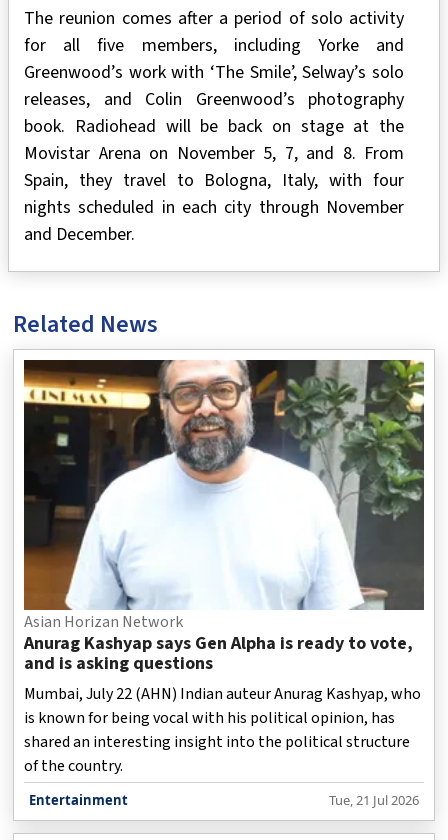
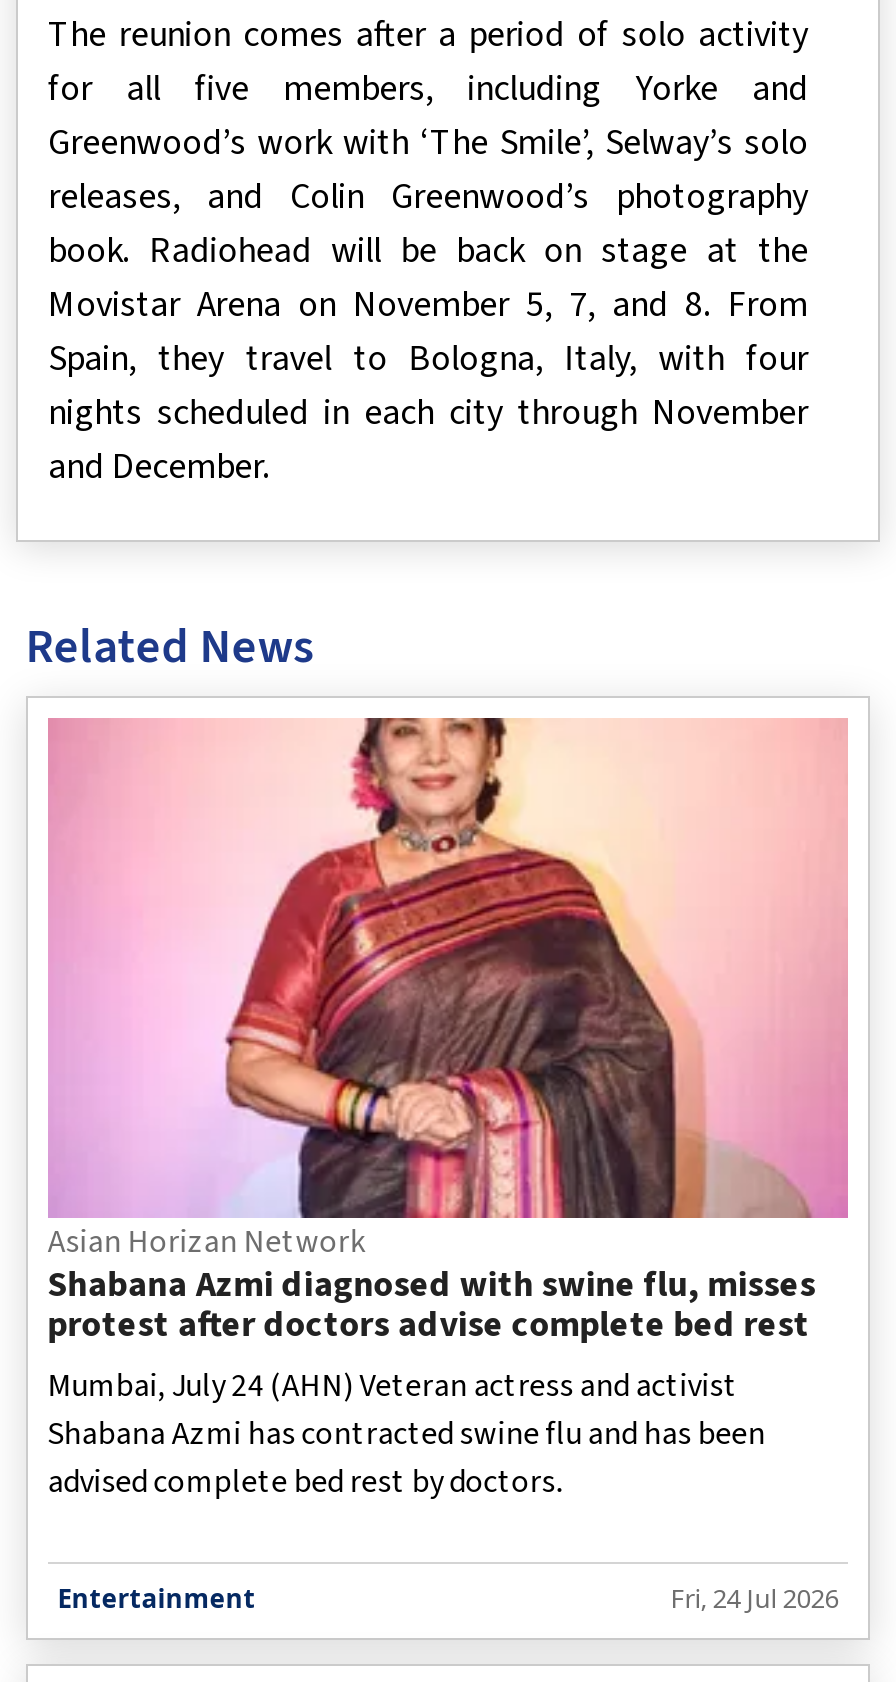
- [image]
- Anurag Kashyap says Gen Alpha is ready to vote,
- and is asking questions
- Mumbai, July 22 (AHN) Indian auteur Anurag Kashyap, who
- is known for being vocal with his political opinion, has
- shared an interesting insight into the political structure
- of the country.
+ [image]
+ Shabana Azmi diagnosed with swine flu, misses
+ protest after doctors advise complete bed rest
+ Mumbai, July 24 (AHN) Veteran actress and activist
+ Shabana Azmi has contracted swine flu and has been
+ advised complete bed rest by doctors.

- Tue, 21 Jul 2026
+ Fri, 24 Jul 2026
